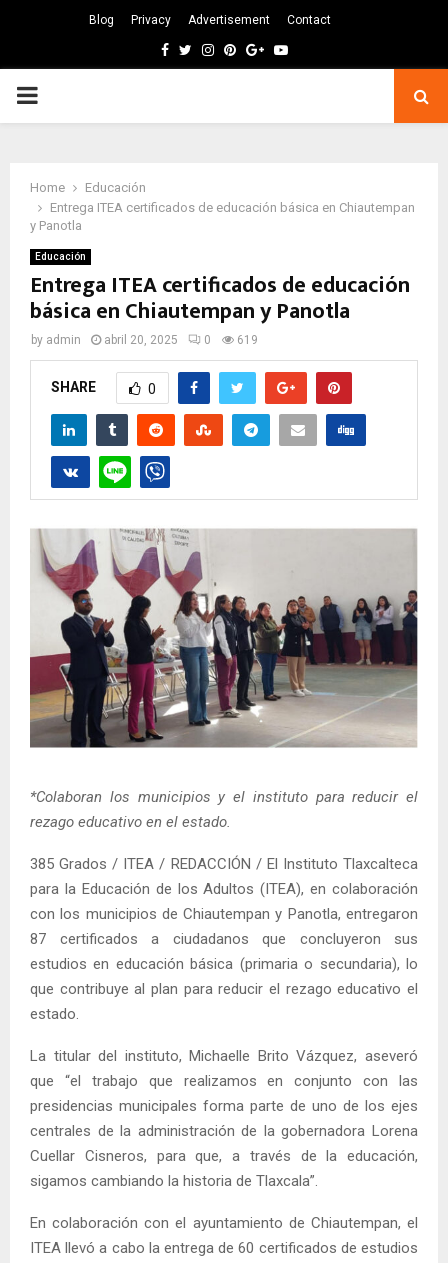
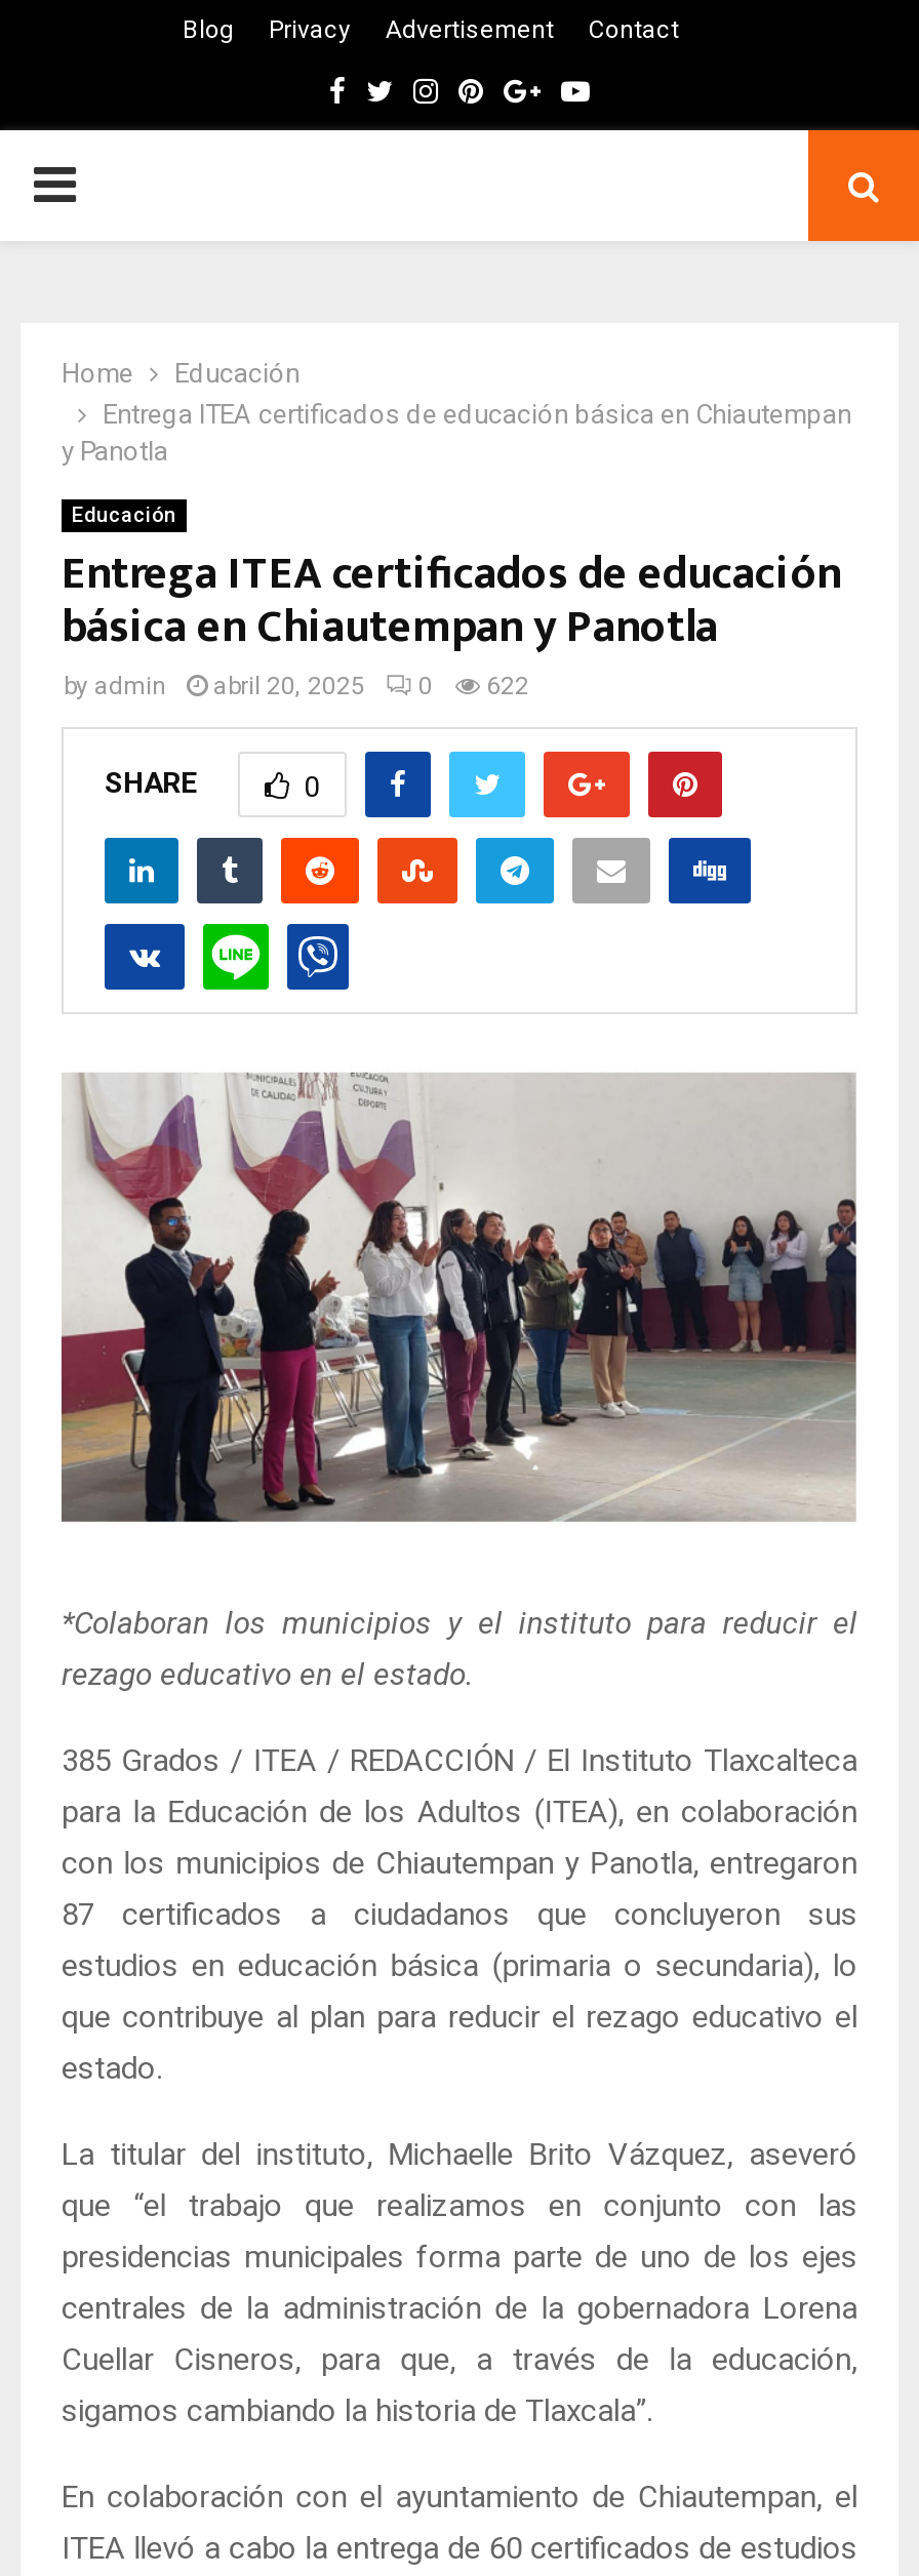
- by admin abril 20, 2025 0 619
+ by admin abril 20, 2025 0 622
